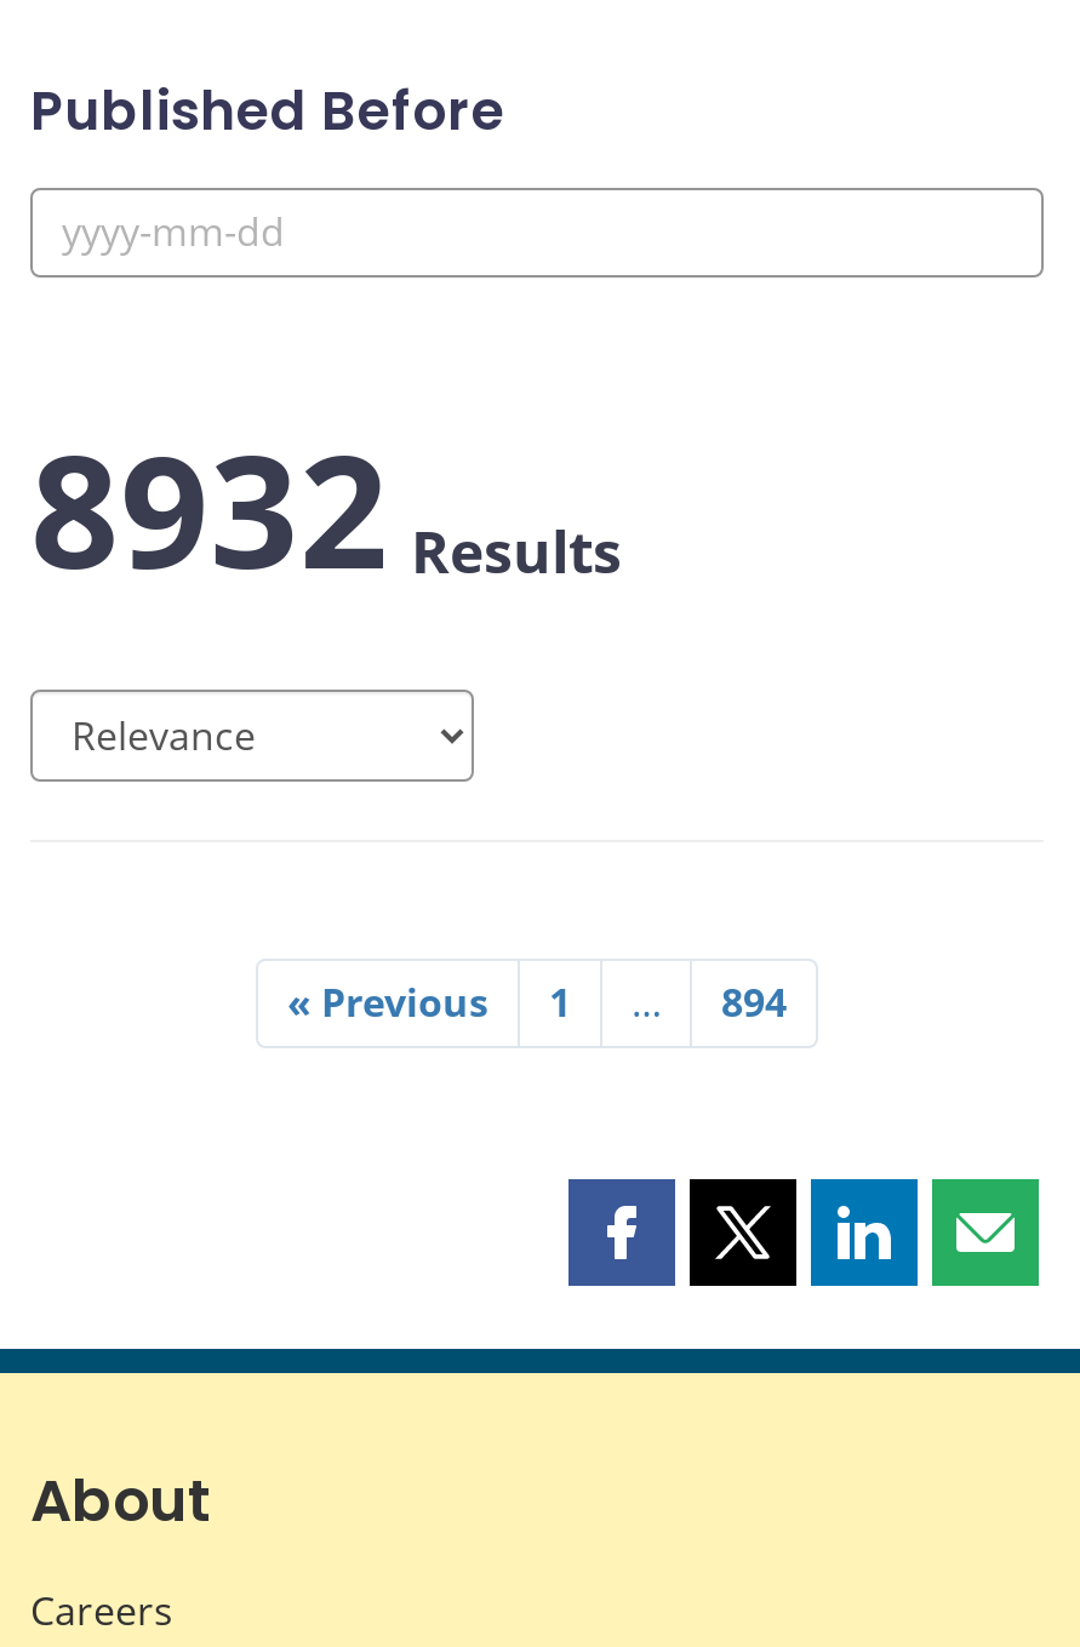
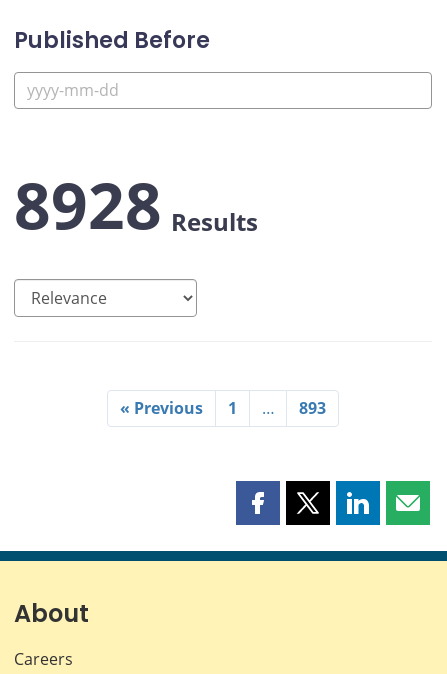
- 8932 Results
+ 8928 Results

- 894
+ 893
